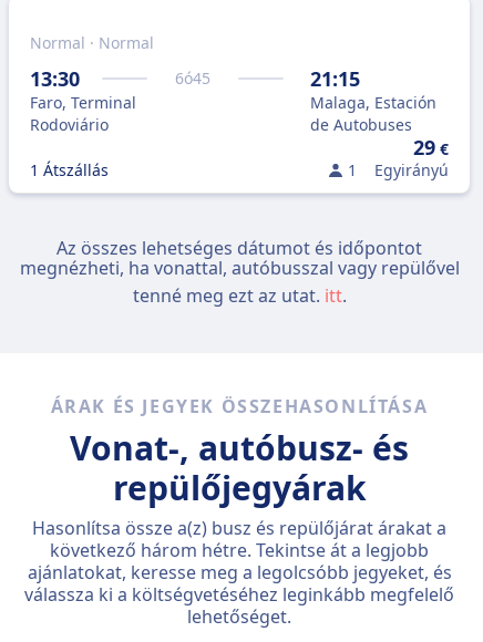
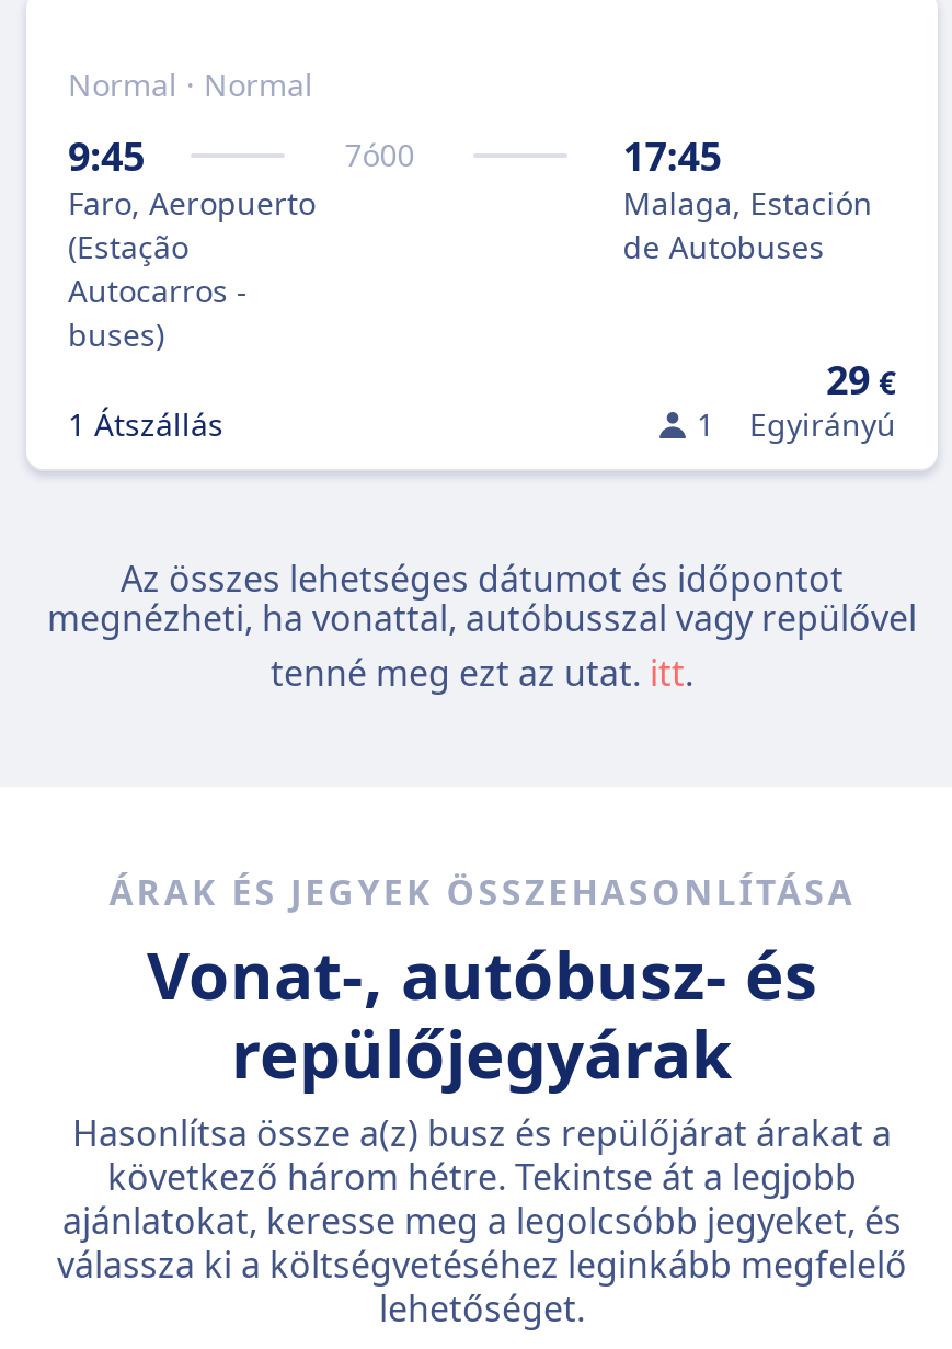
- 13:30
- 6ó45
- Faro, Terminal
- Rodoviário
+ 9:45
+ 7ó00
+ Faro, Aeropuerto
+ (Estação
+ Autocarros -
+ buses)

- 21:15
+ 17:45
